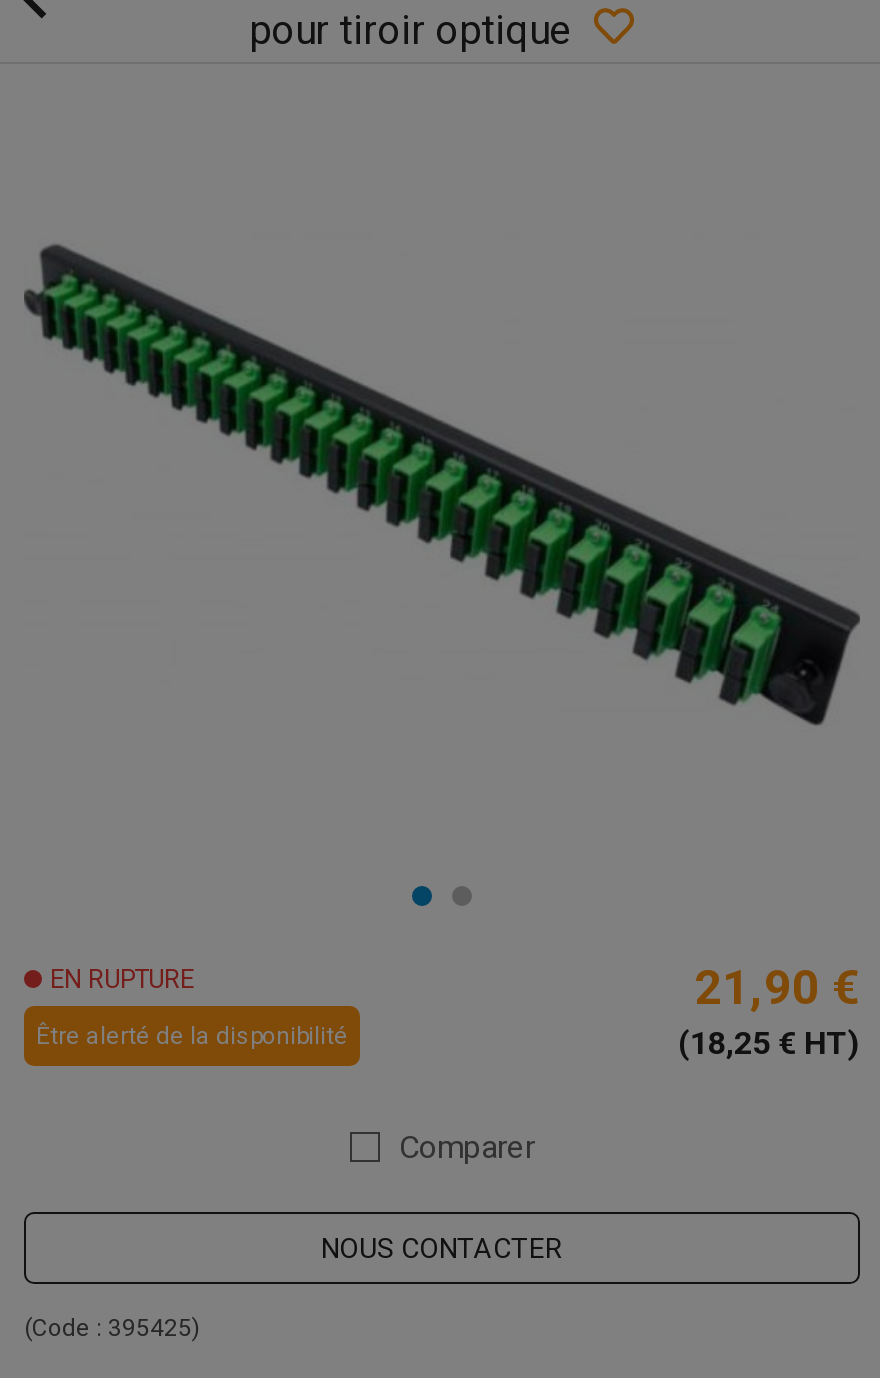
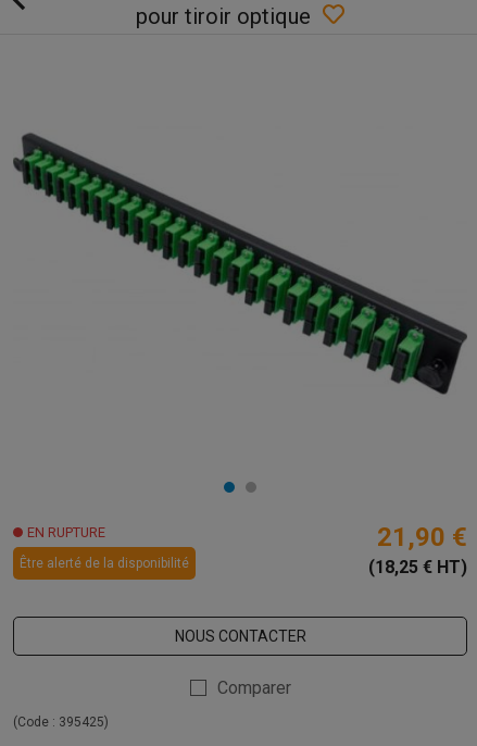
moved down: Comparer

moved up: NOUS CONTACTER
